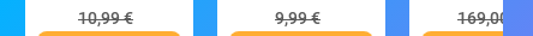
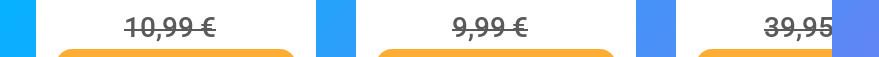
- 169,00 €
+ 39,95 €
